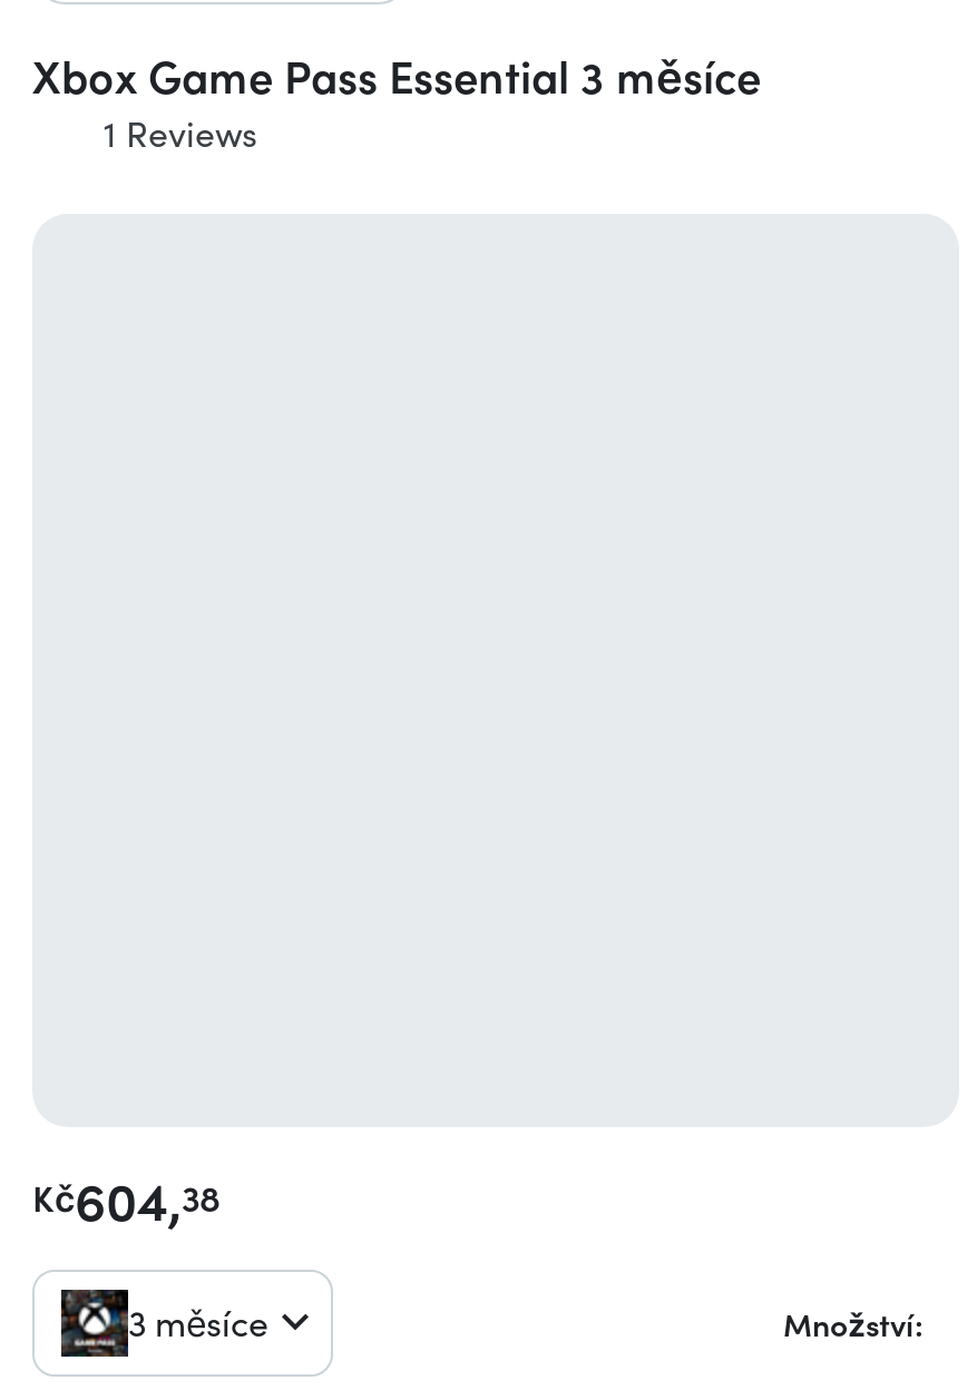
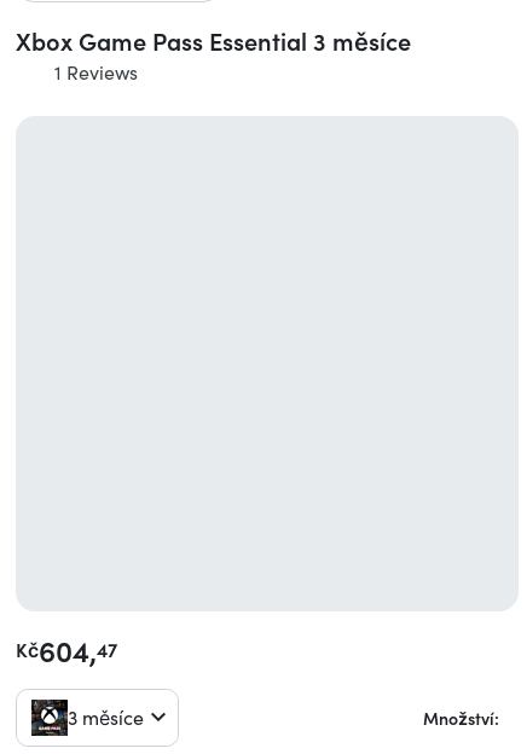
- Kč604,38
+ Kč604,47
